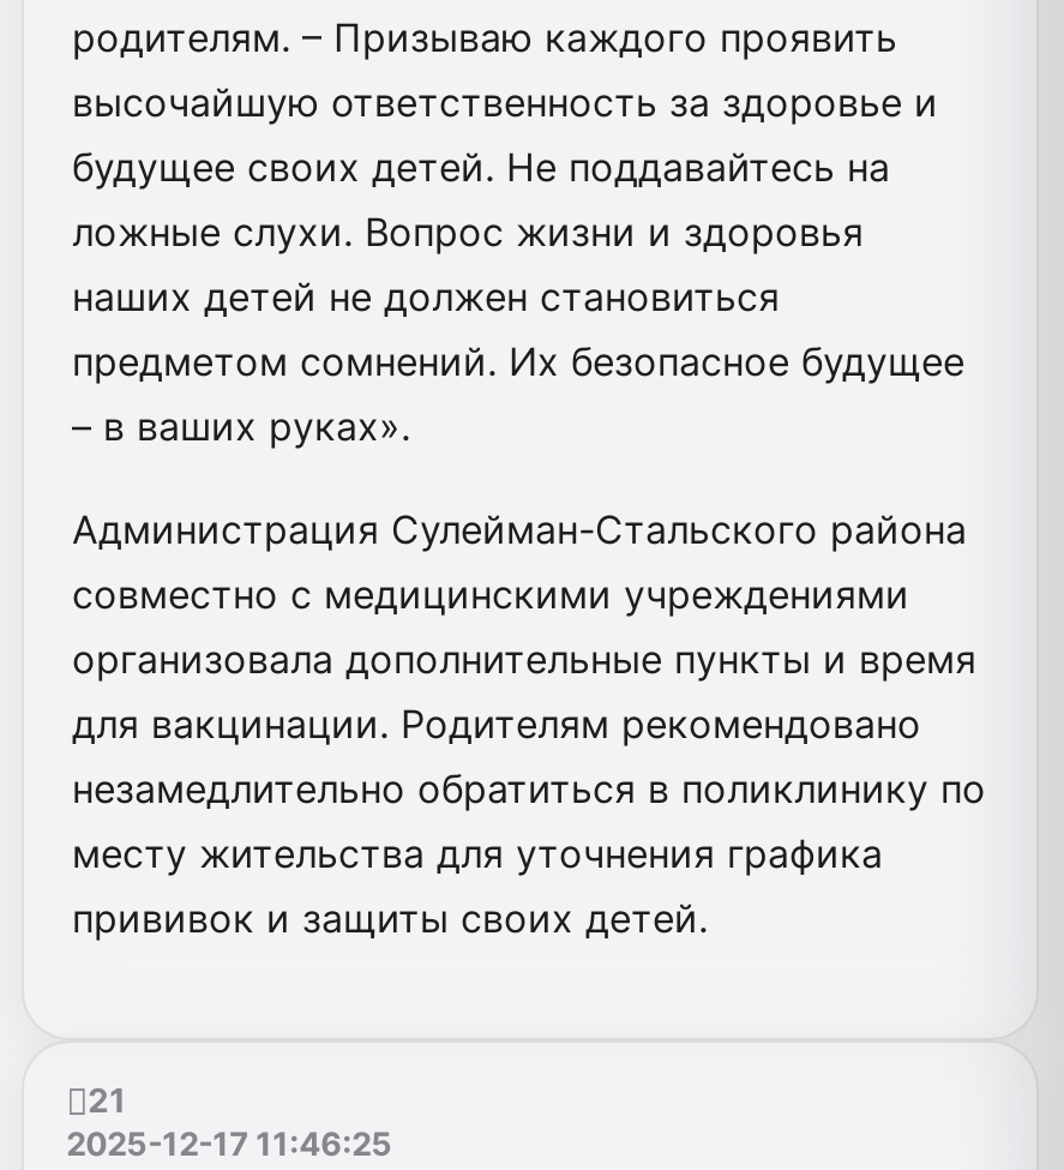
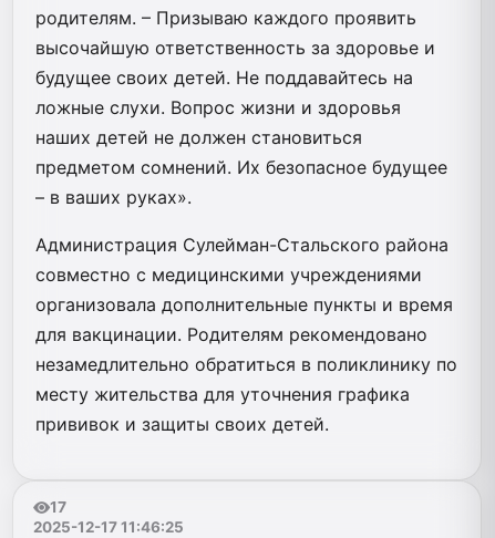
- 21
+ 17
